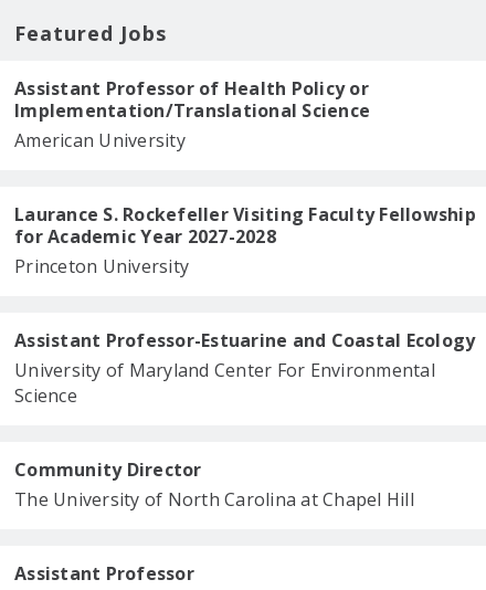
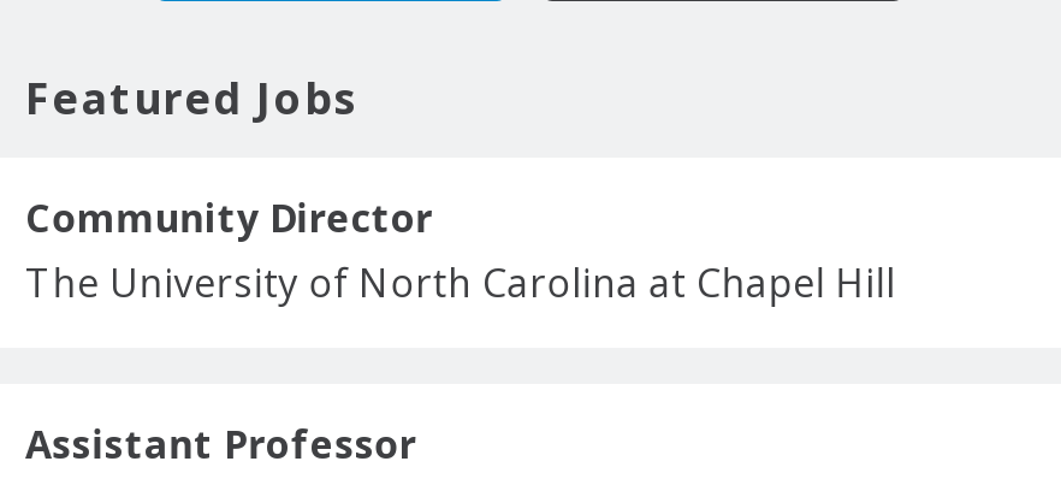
- Assistant Professor of Health Policy or
- Implementation/Translational Science
- American University
- Laurance S. Rockefeller Visiting Faculty Fellowship
- for Academic Year 2027-2028
- Princeton University
- Assistant Professor-Estuarine and Coastal Ecology
- University of Maryland Center For Environmental
- Science
